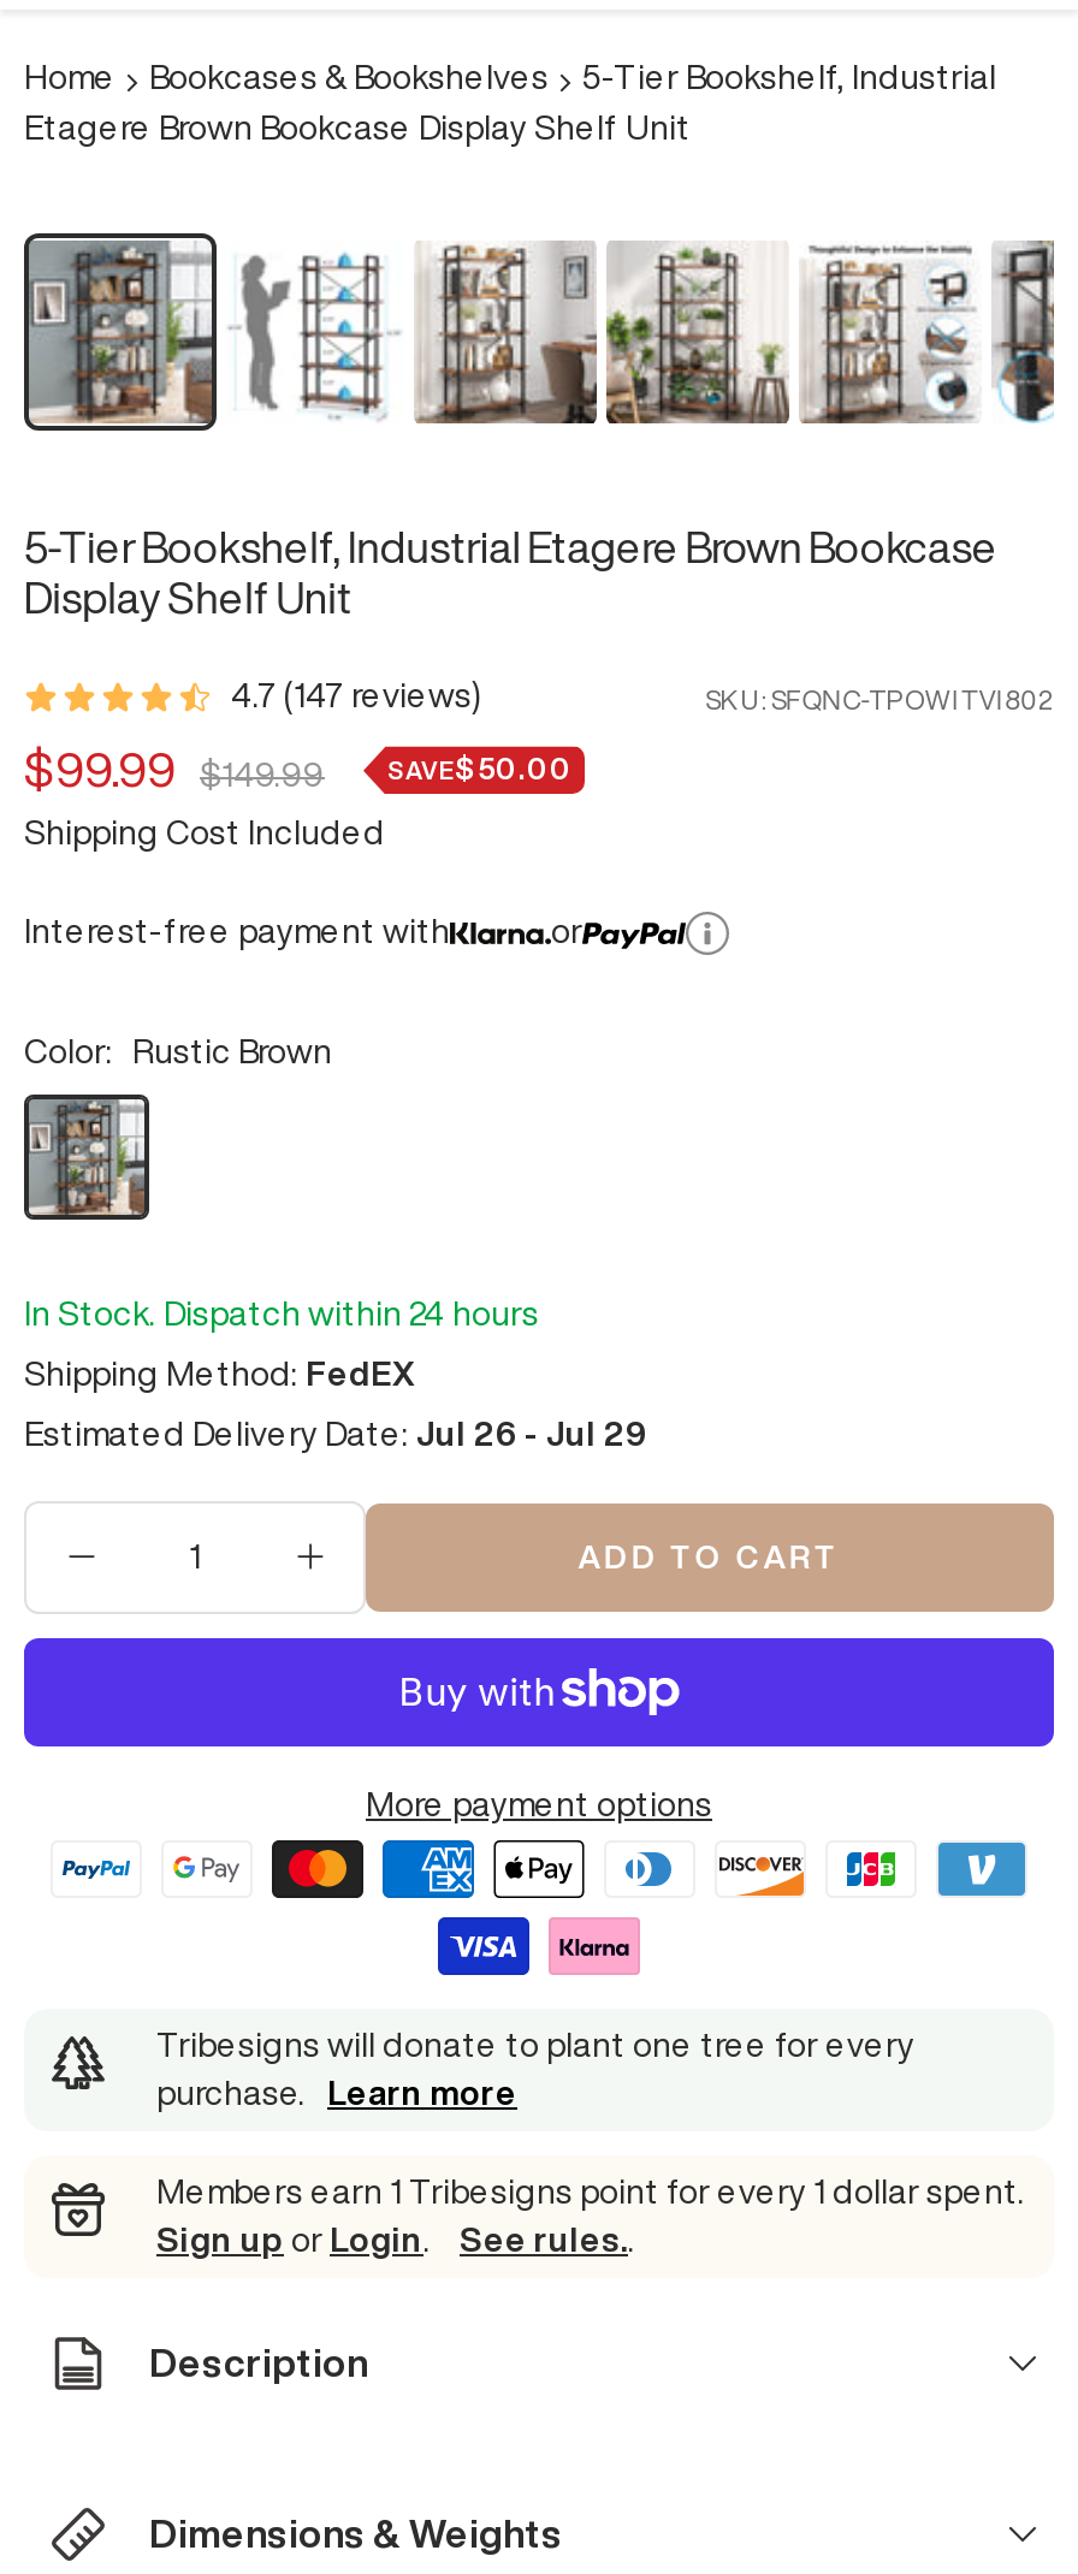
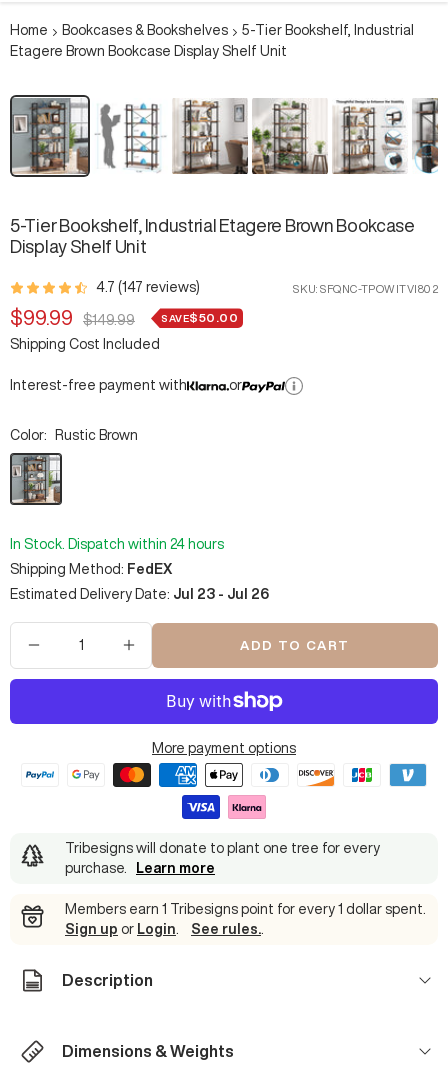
- Estimated Delivery Date: Jul 26 - Jul 29
+ Estimated Delivery Date: Jul 23 - Jul 26
